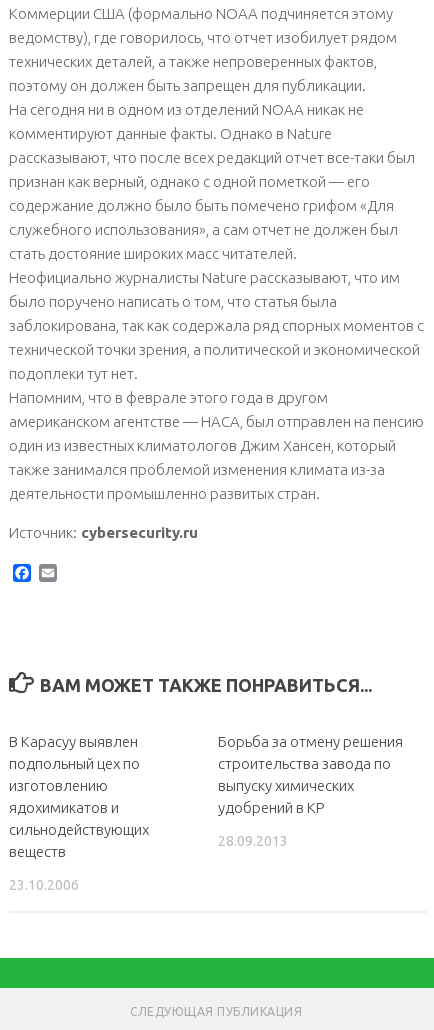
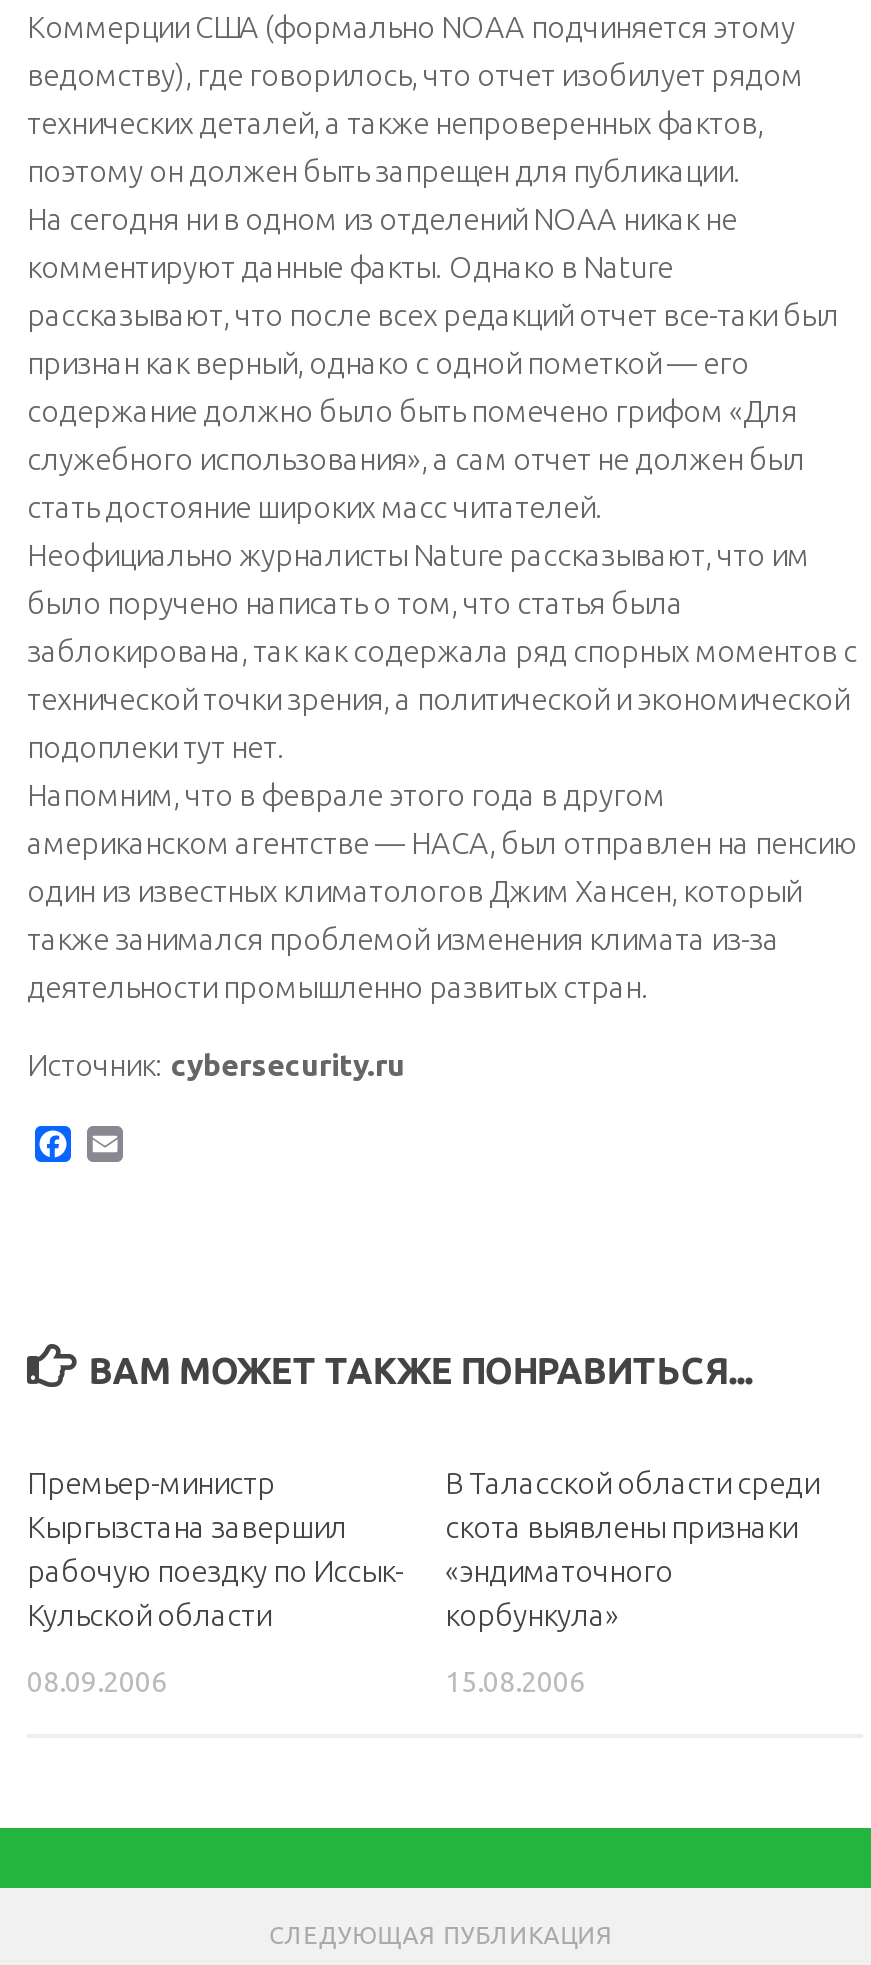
- В Карасуу выявлен
- подпольный цех по
- изготовлению
- ядохимикатов и
- сильнодействующих
- веществ
+ Премьер-министр
+ Кыргызстана завершил
+ рабочую поездку по Иссык-
+ Кульской области

- Борьба за отмену решения
- строительства завода по
- выпуску химических
- удобрений в КР
+ В Таласской области среди
+ скота выявлены признаки
+ «эндиматочного
+ корбункула»

- 28.09.2013
+ 15.08.2006

- 23.10.2006
+ 08.09.2006
